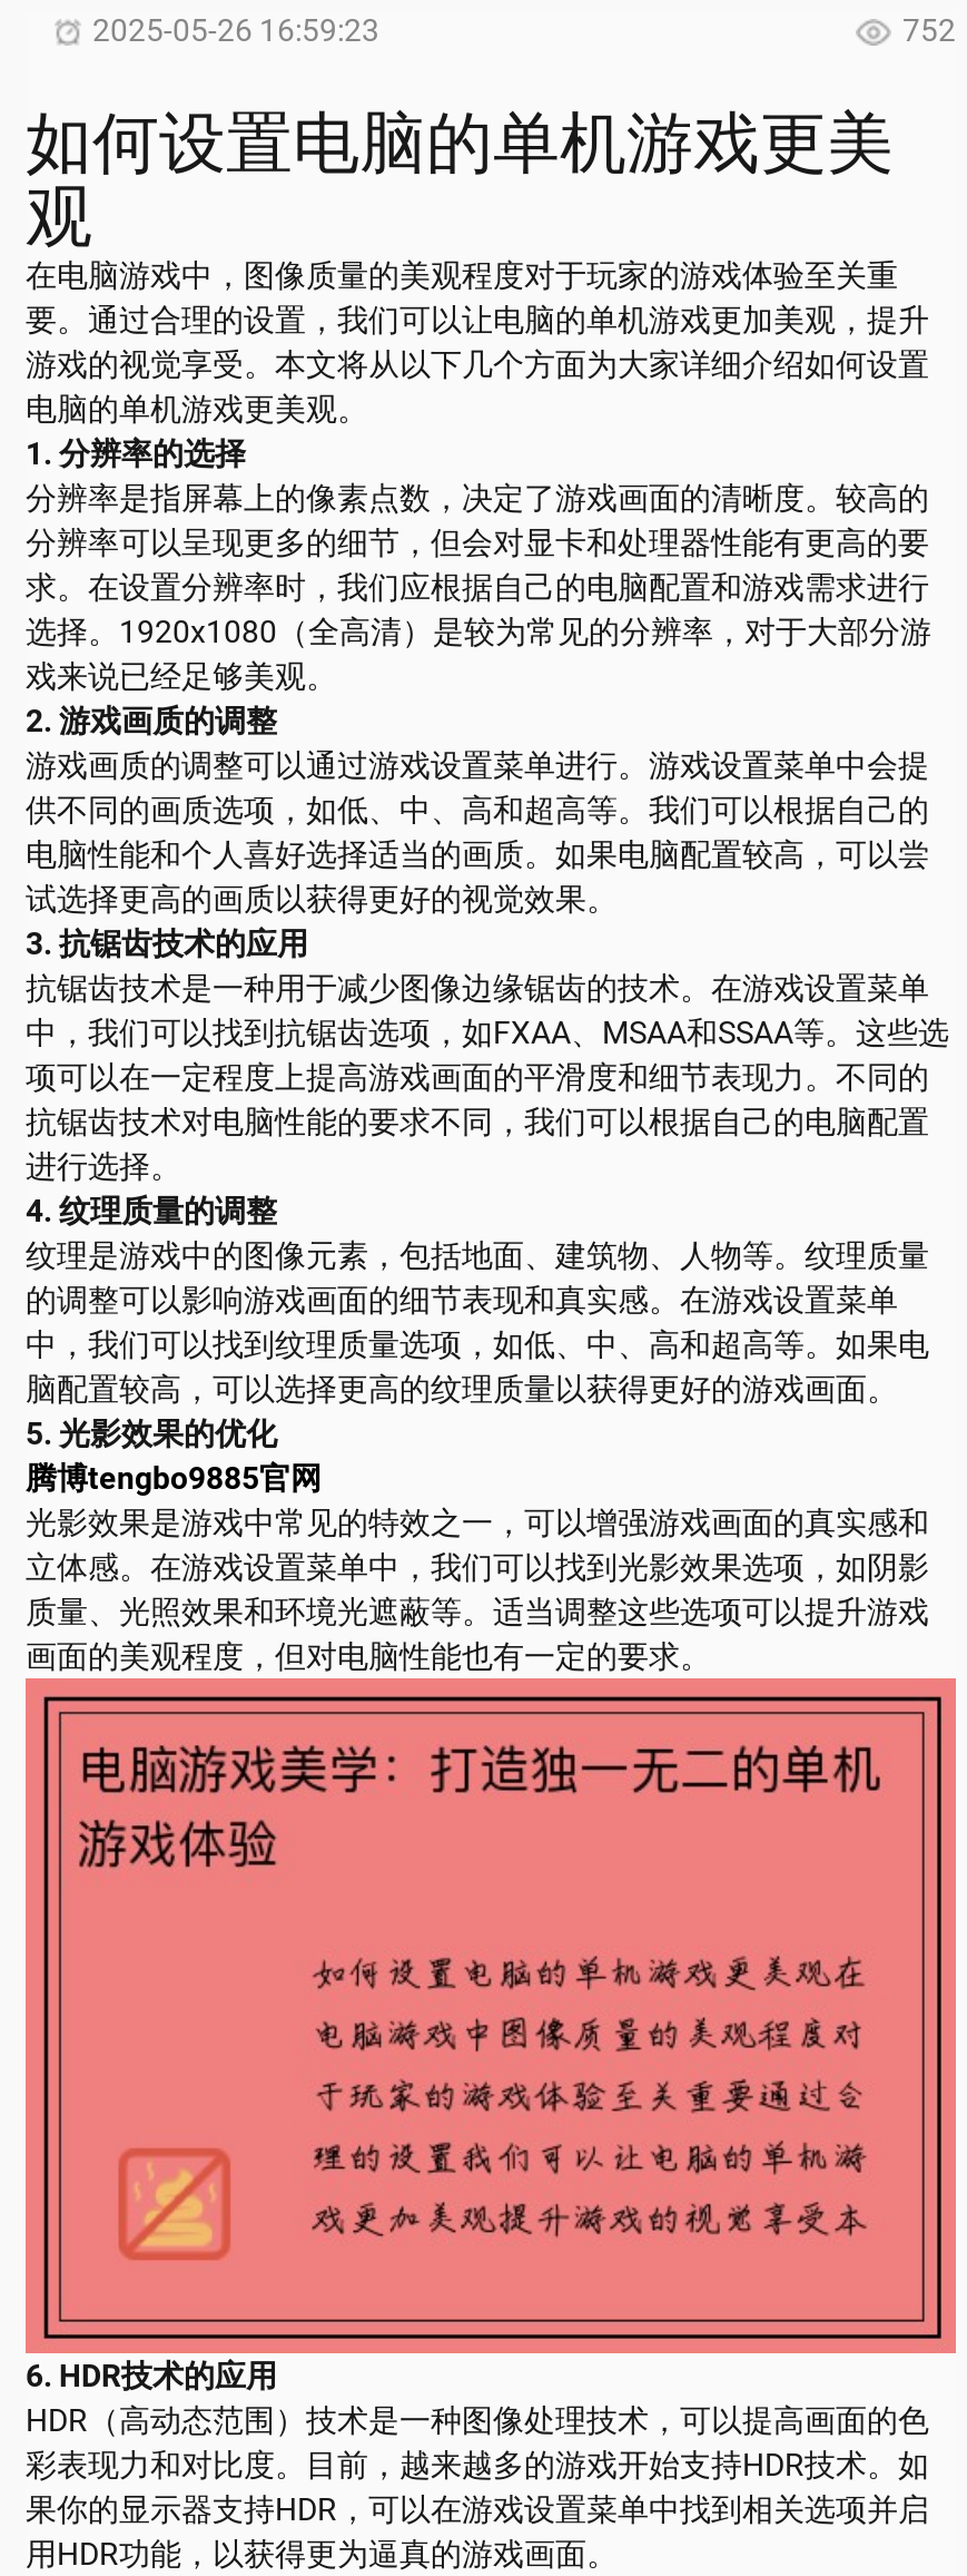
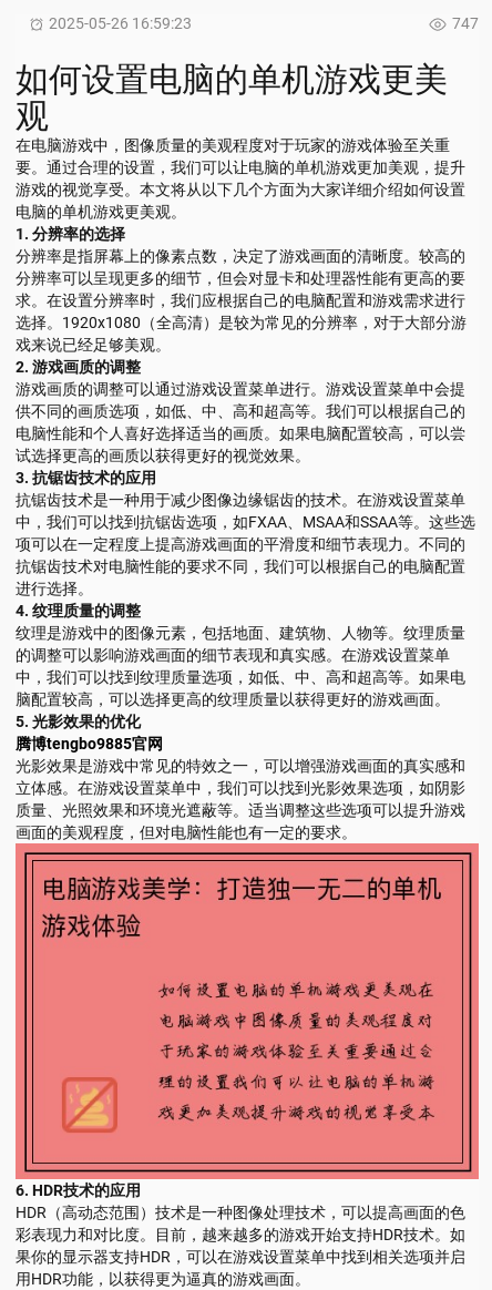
- 752
+ 747
